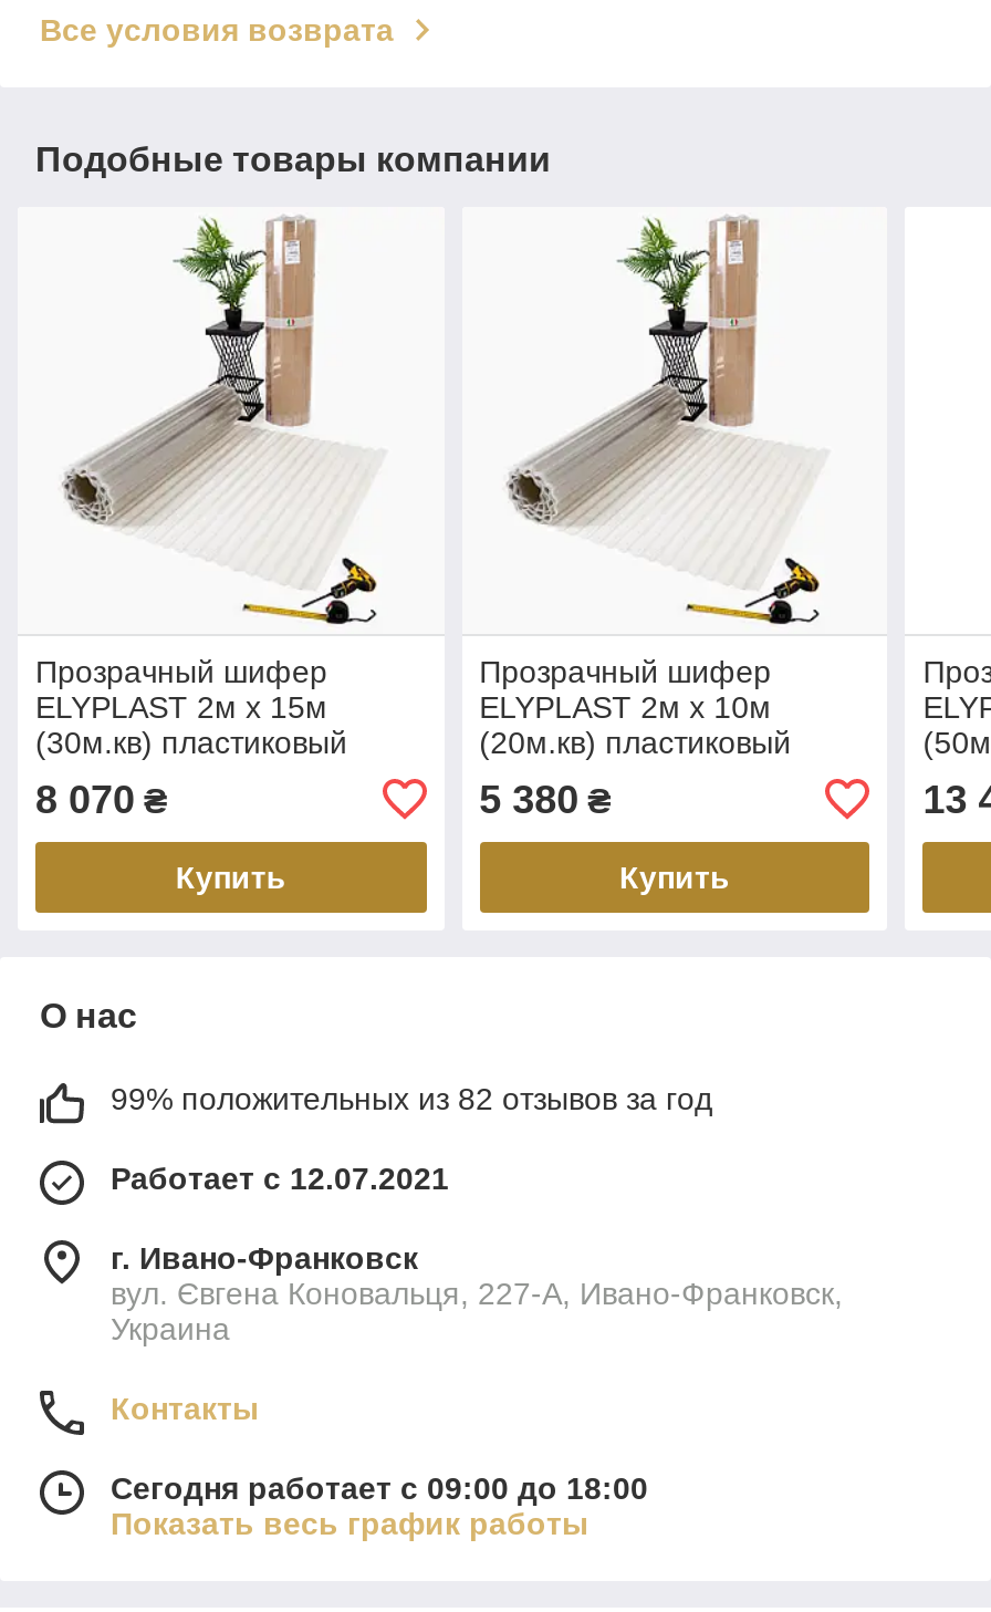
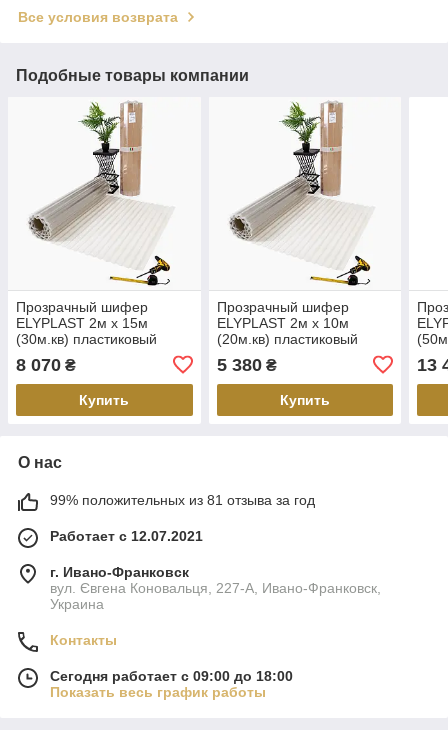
- 99% положительных из 82 отзывов за год
+ 99% положительных из 81 отзыва за год
